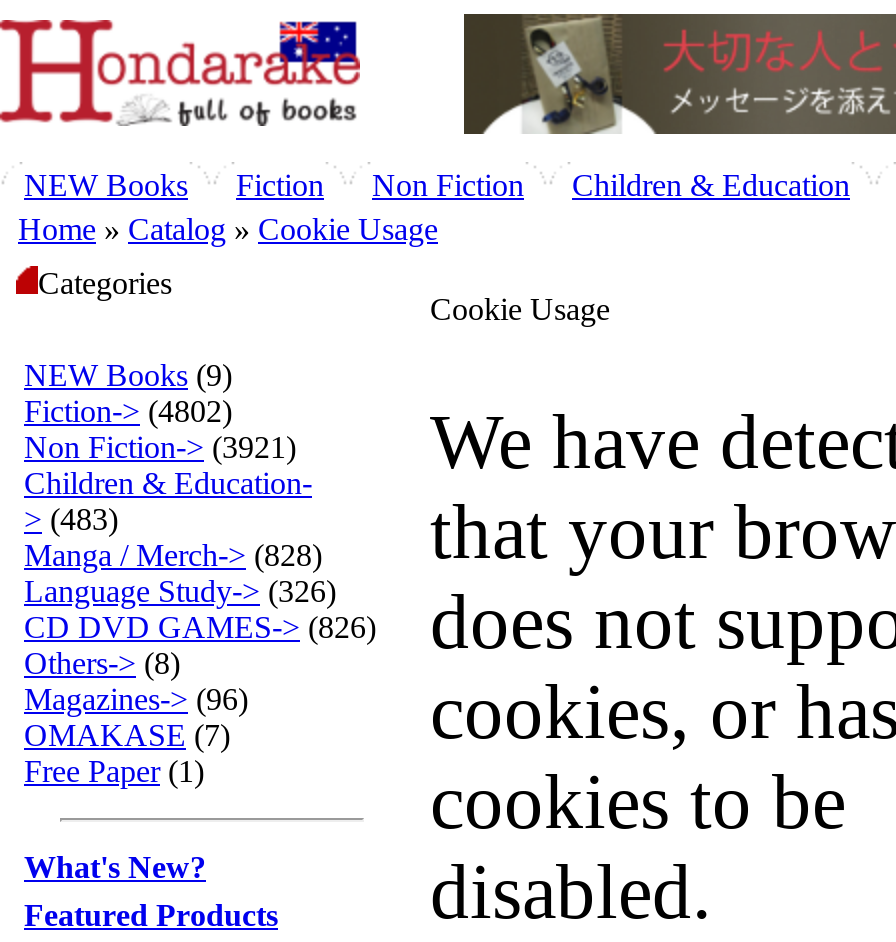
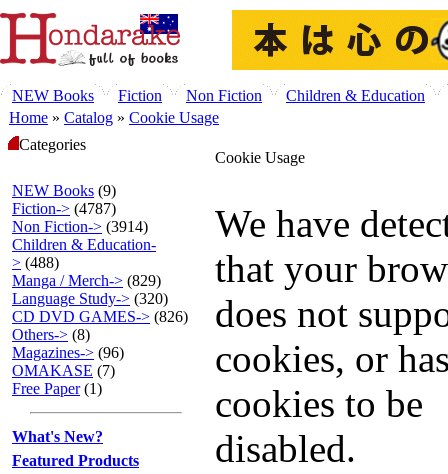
- [image]
+ [image]

- Fiction-> (4802)
+ Fiction-> (4787)

- Non Fiction-> (3921)
+ Non Fiction-> (3914)

- > (483)
+ > (488)

- Manga / Merch-> (828)
+ Manga / Merch-> (829)

- Language Study->(326)
+ Language Study->(320)
